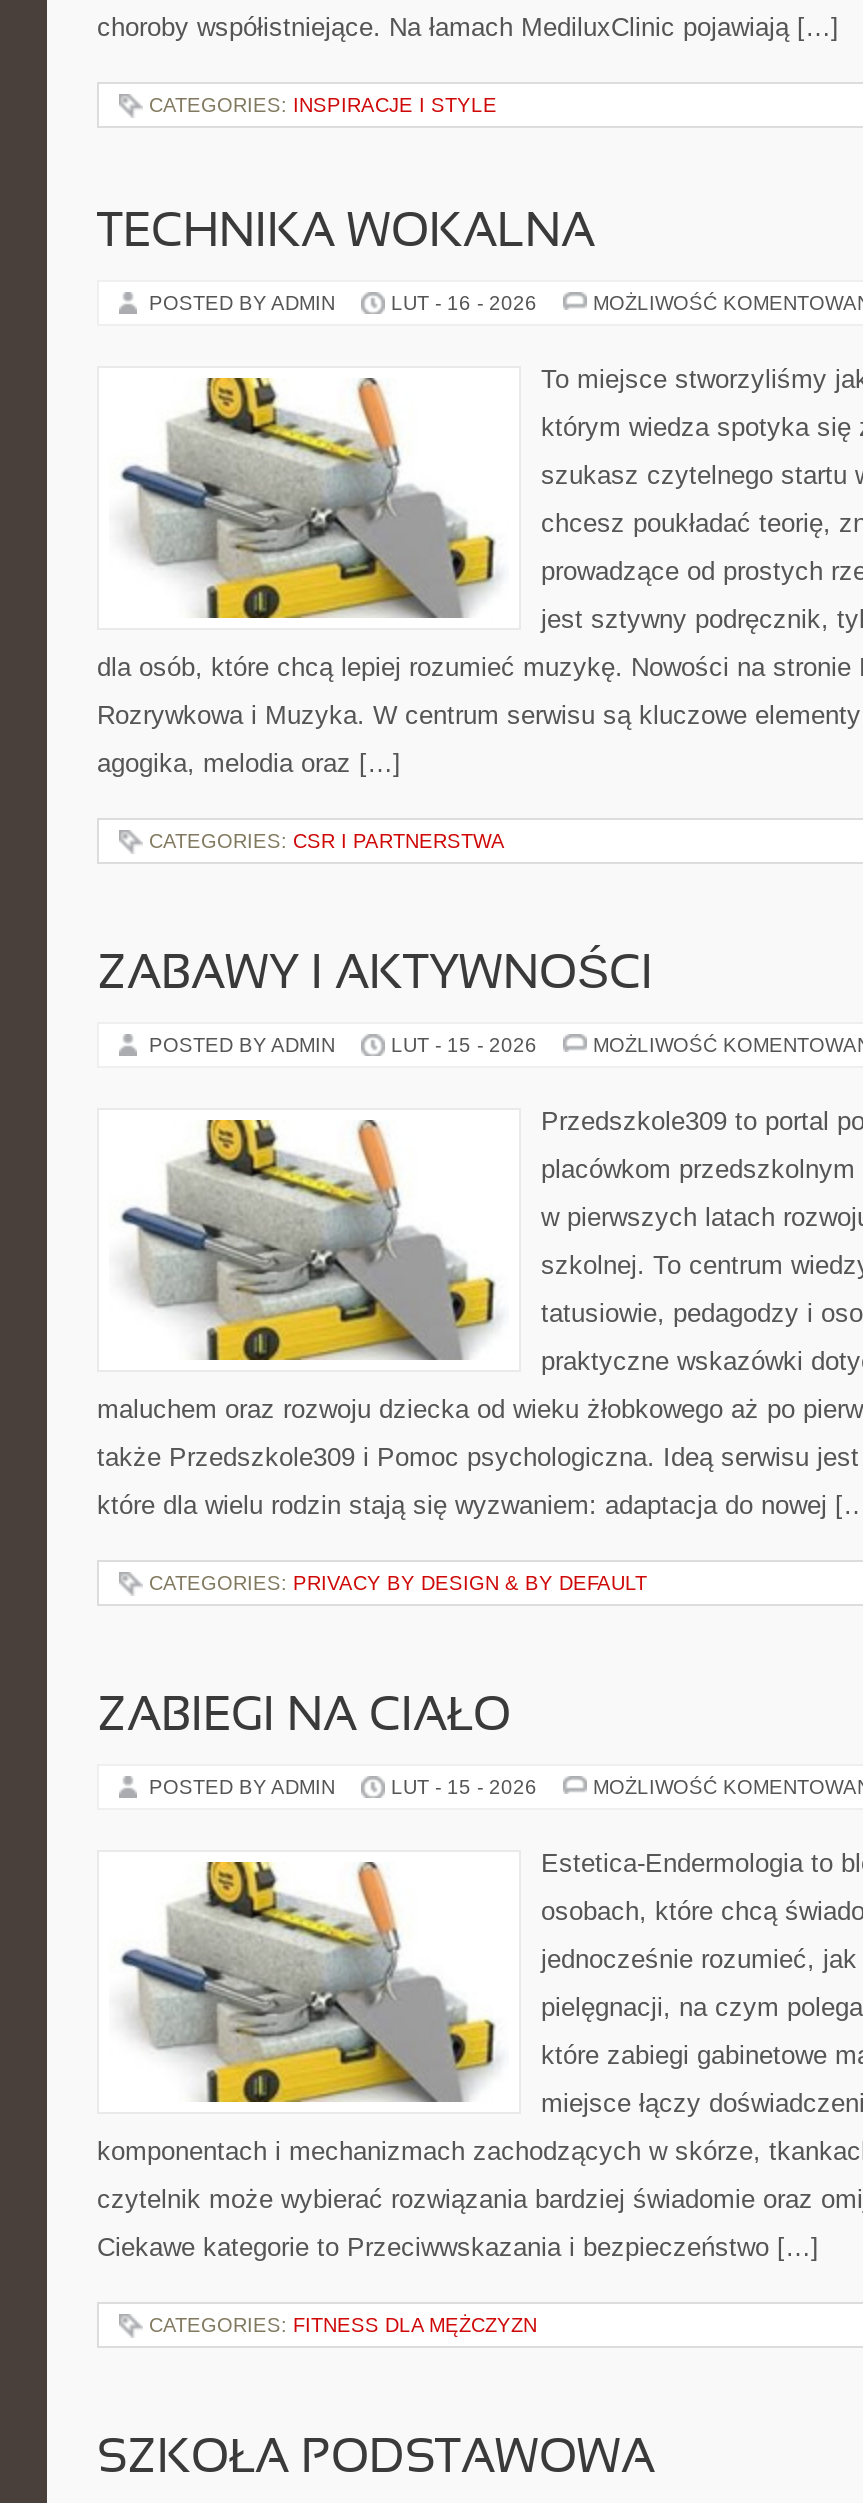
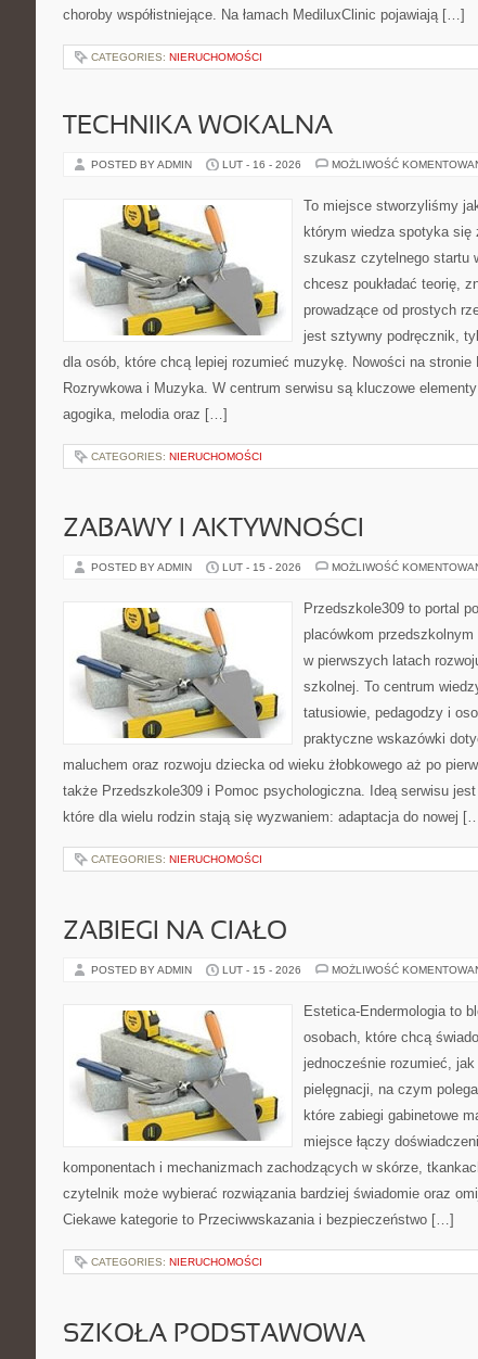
- CATEGORIES: INSPIRACJE I STYLE
+ CATEGORIES: NIERUCHOMOŚCI

- CATEGORIES: CSR I PARTNERSTWA
+ CATEGORIES: NIERUCHOMOŚCI

- CATEGORIES: PRIVACY BY DESIGN & BY DEFAULT
+ CATEGORIES: NIERUCHOMOŚCI

- CATEGORIES: FITNESS DLA MĘŻCZYZN
+ CATEGORIES: NIERUCHOMOŚCI
